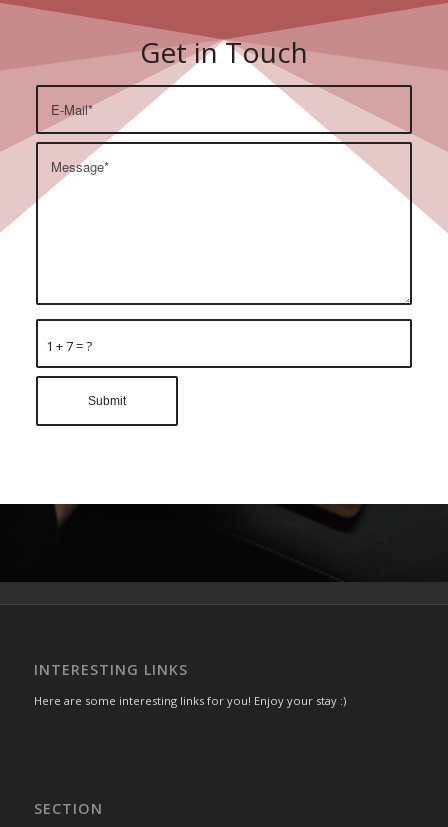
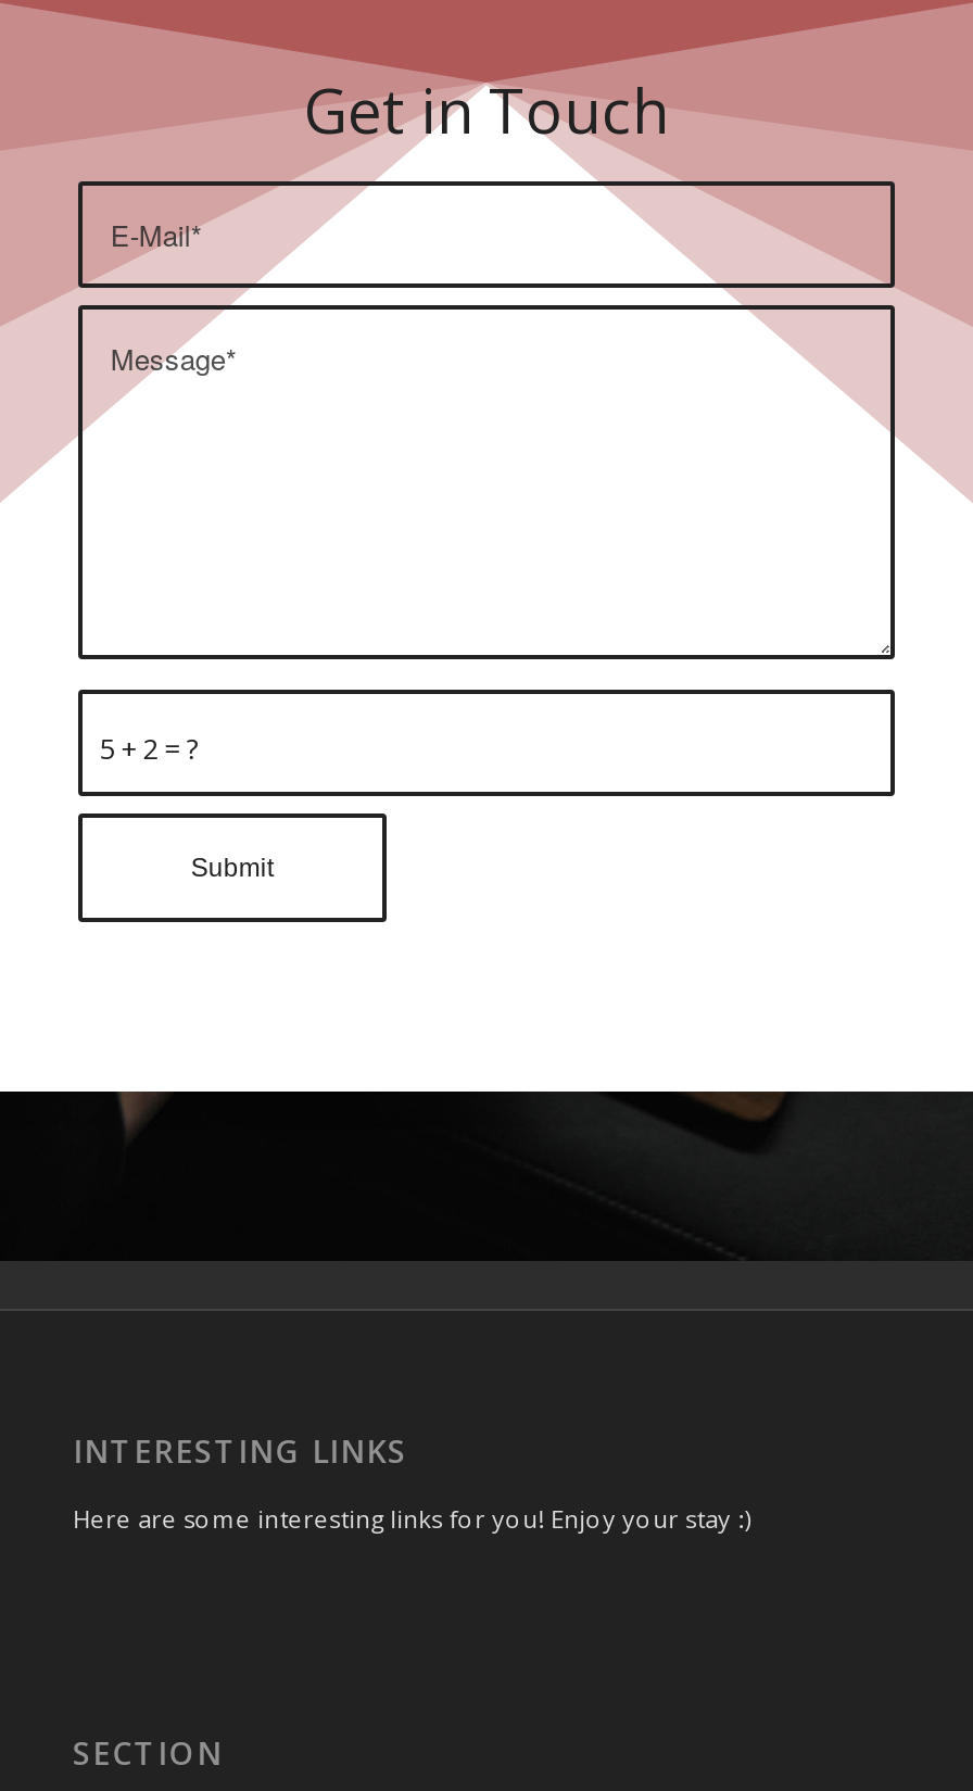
- 1 + 7 = ?
+ 5 + 2 = ?
